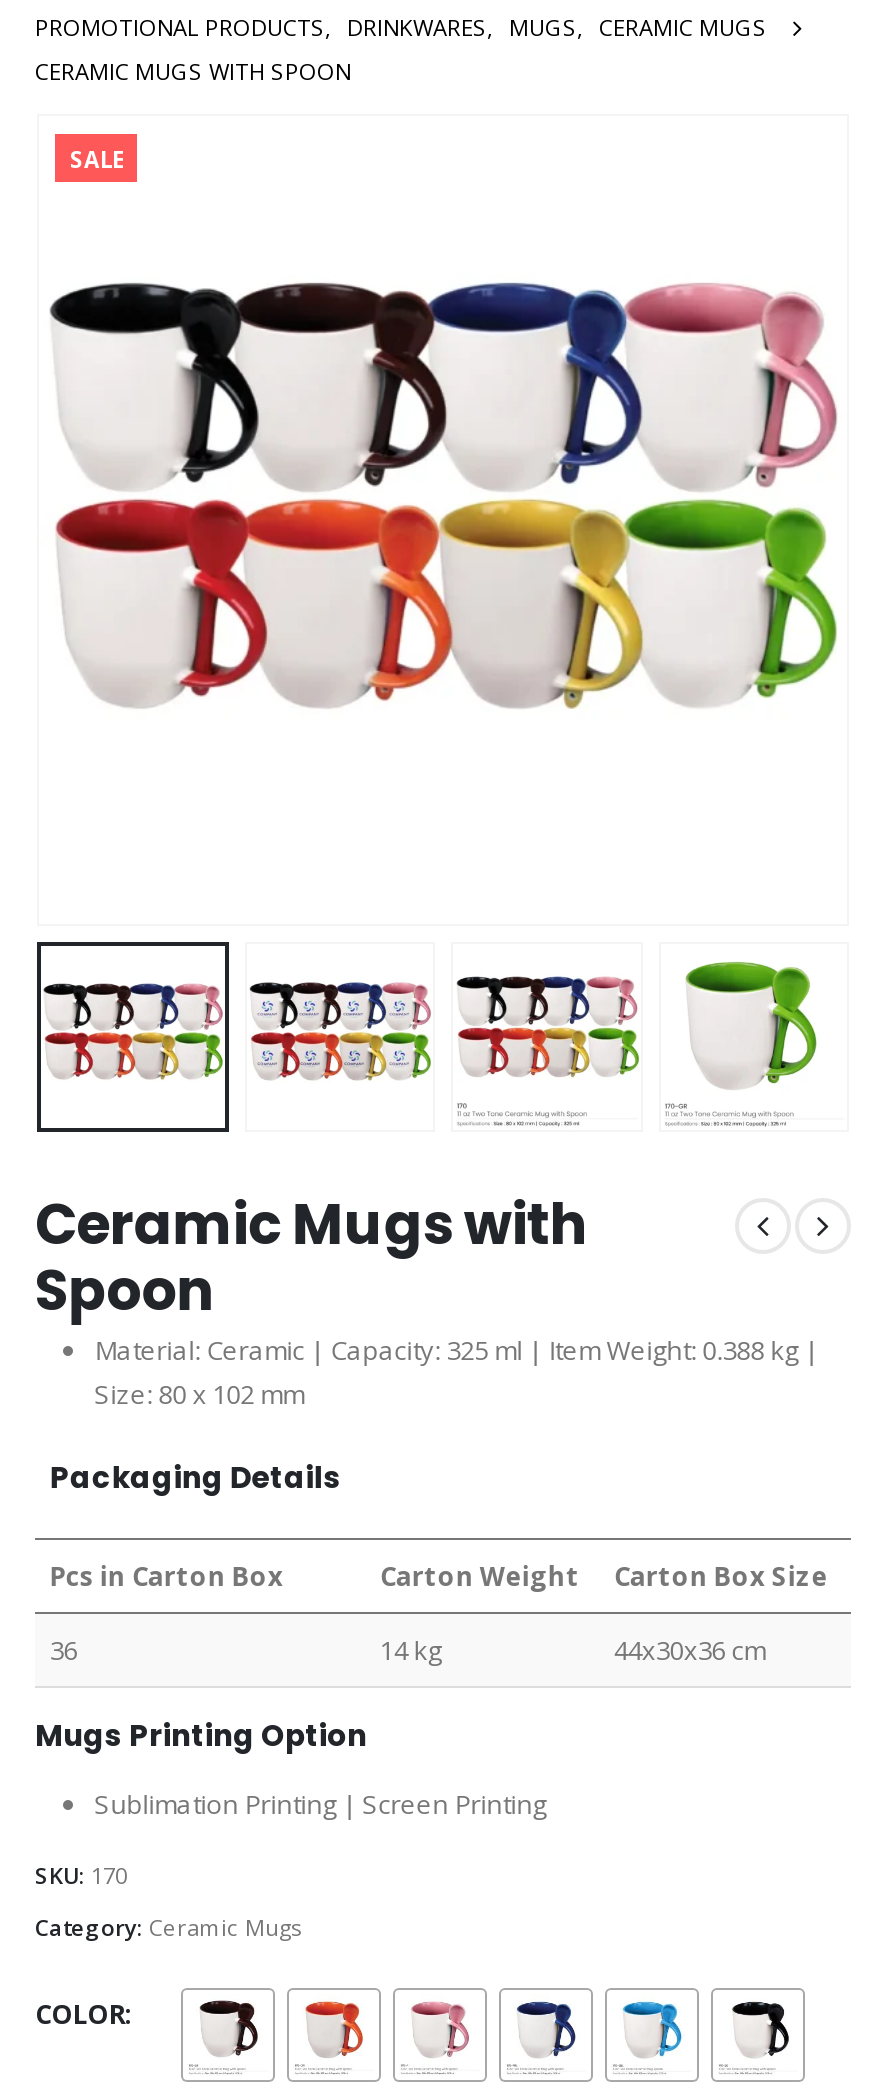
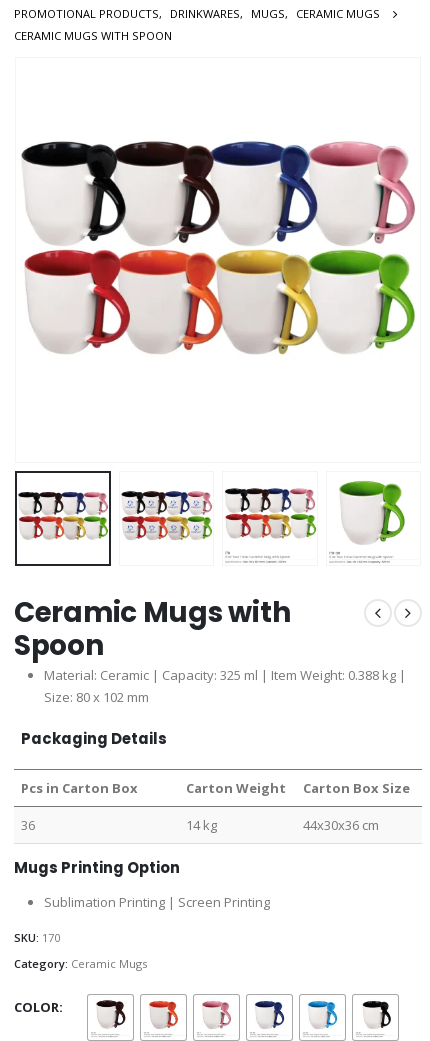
- SALE
